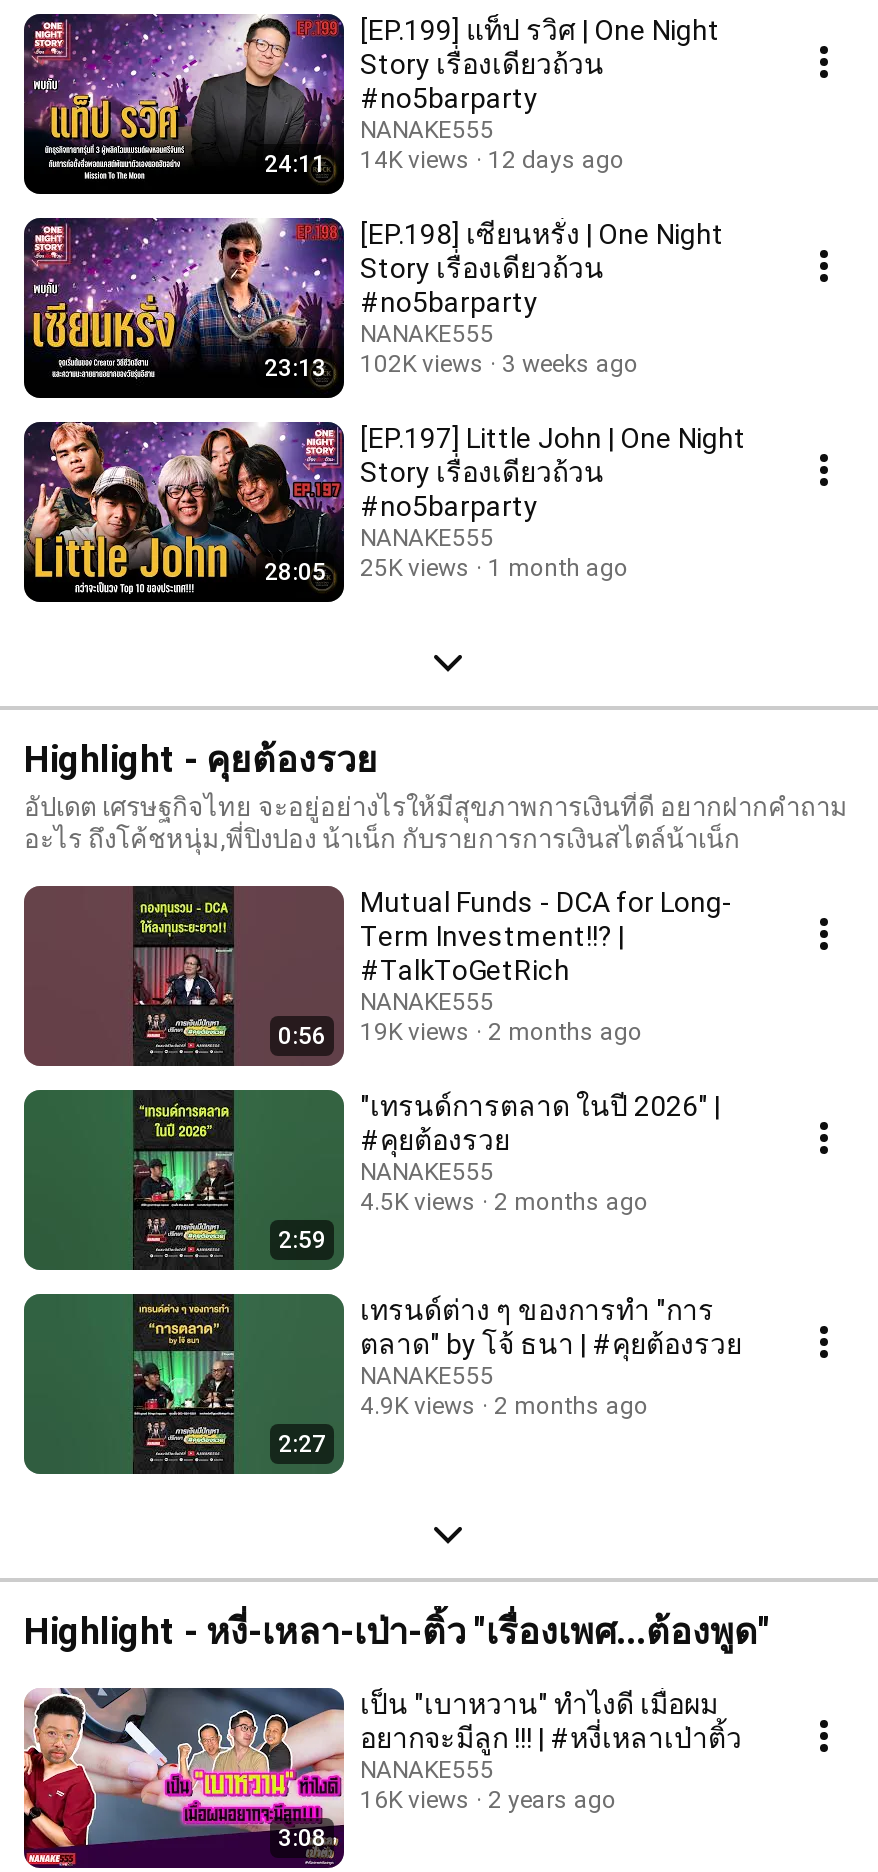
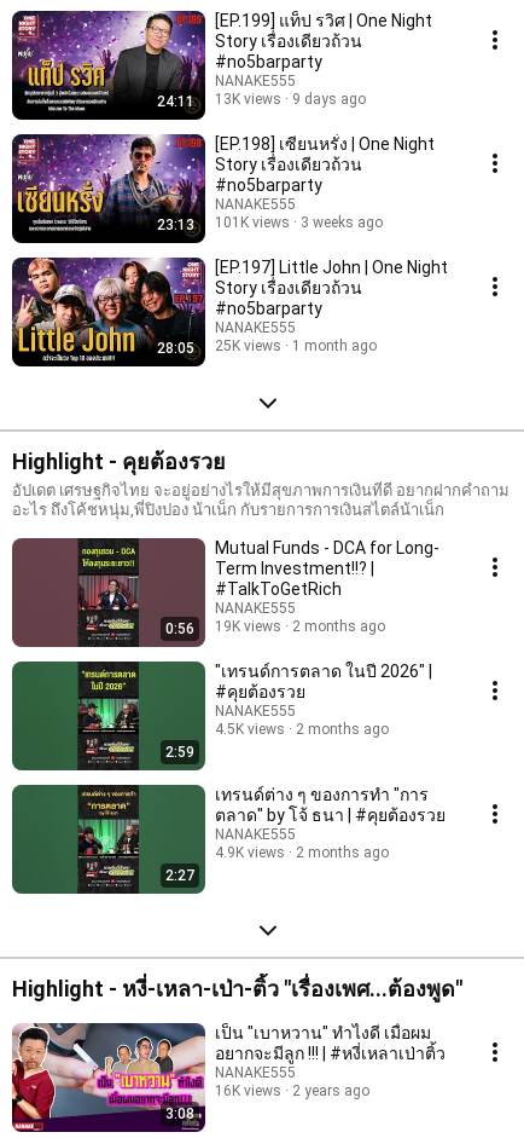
- 14K views
+ 13K views

- 12 days ago
+ 9 days ago

- 23:13 102K views 3 weeks ago
+ 23:13 101K views 3 weeks ago
